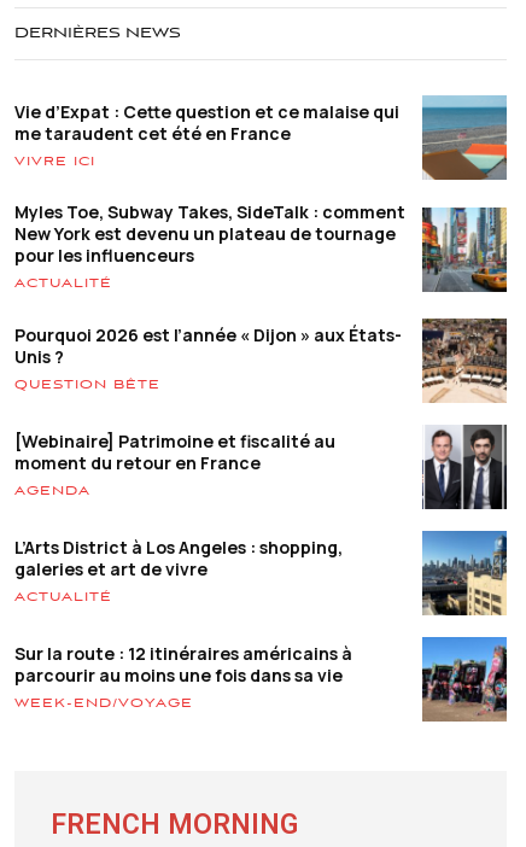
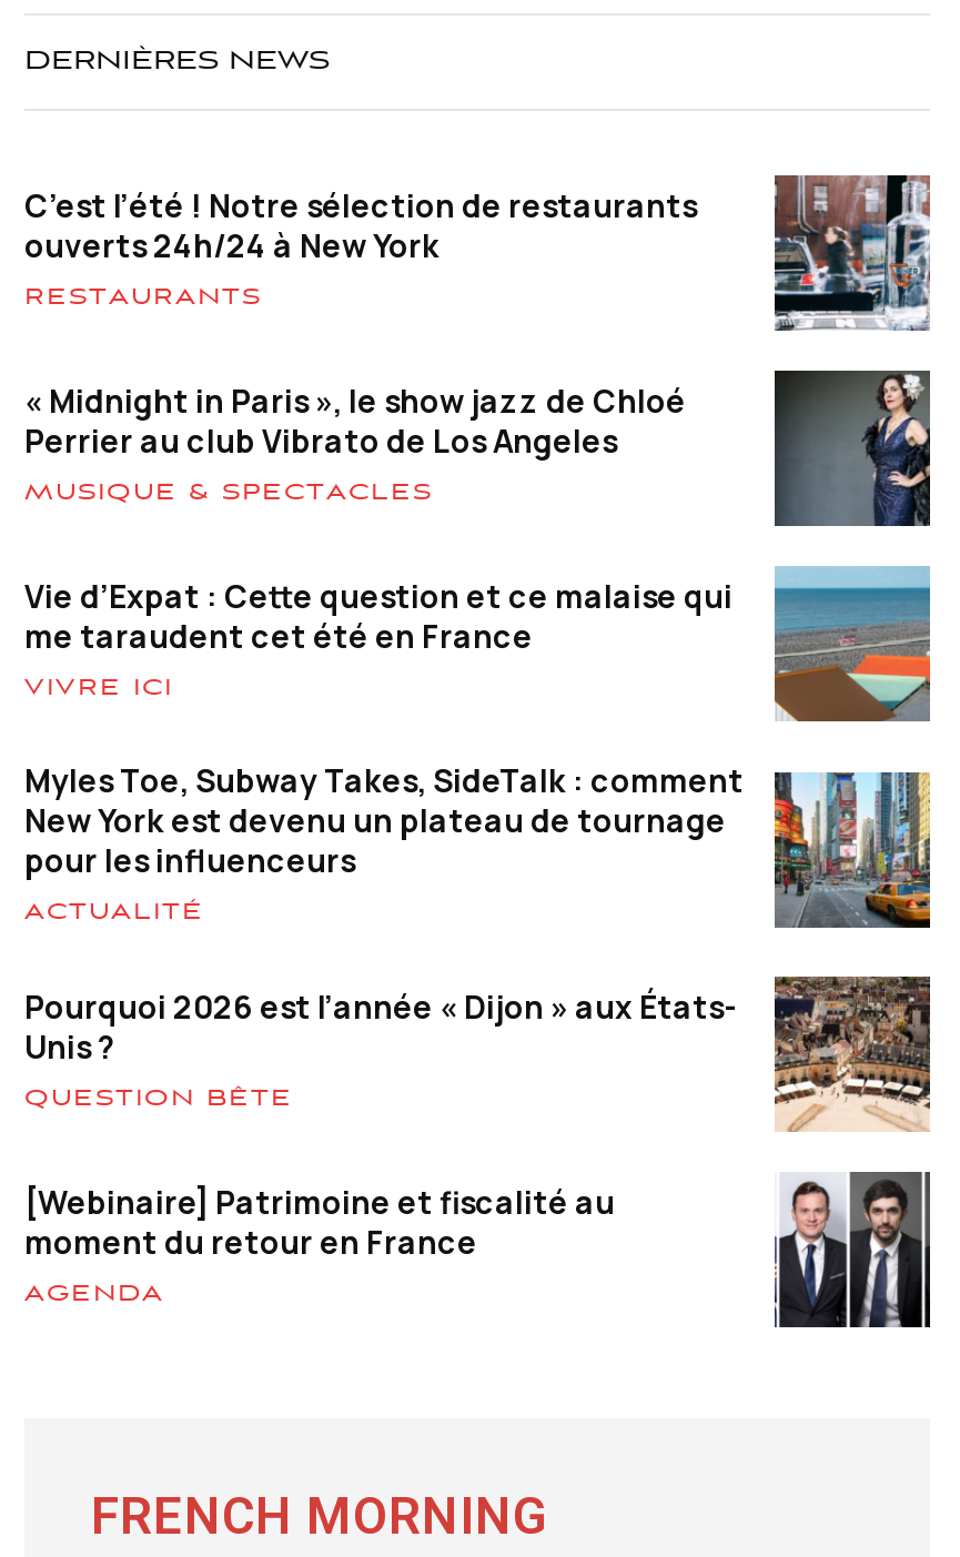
+ [image]
+ C’est l’été ! Notre sélection de restaurants
+ ouverts 24h/24 à New York
+ RESTAURANTS
+ « Midnight in Paris », le show jazz de Chloé
+ Perrier au club Vibrato de Los Angeles
+ MUSIQUE & SPECTACLES

+ [image]

moved down: [image] | Vie d’Expat : Cette question et ce malaise qui | me taraudent cet été en France | ... | moment du retour en France | AGENDA

- L’Arts District à Los Angeles : shopping,
- galeries et art de vivre
- ACTUALITÉ
- Sur la route : 12 itinéraires américains à
- parcourir au moins une fois dans sa vie
- WEEK-END/VOYAGE

- [image]

- [image]
